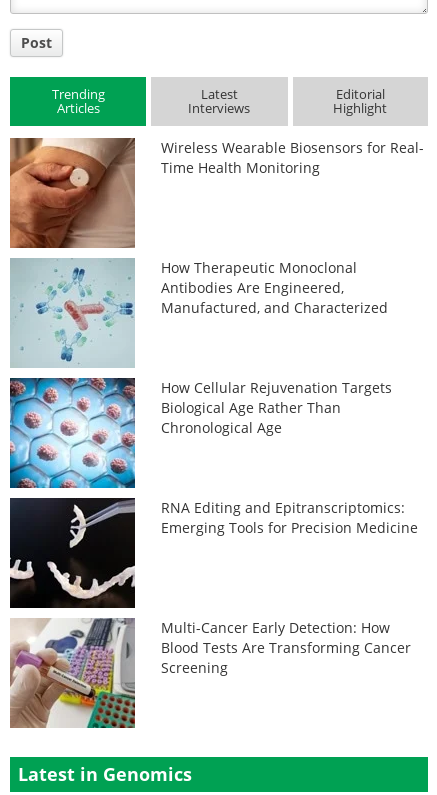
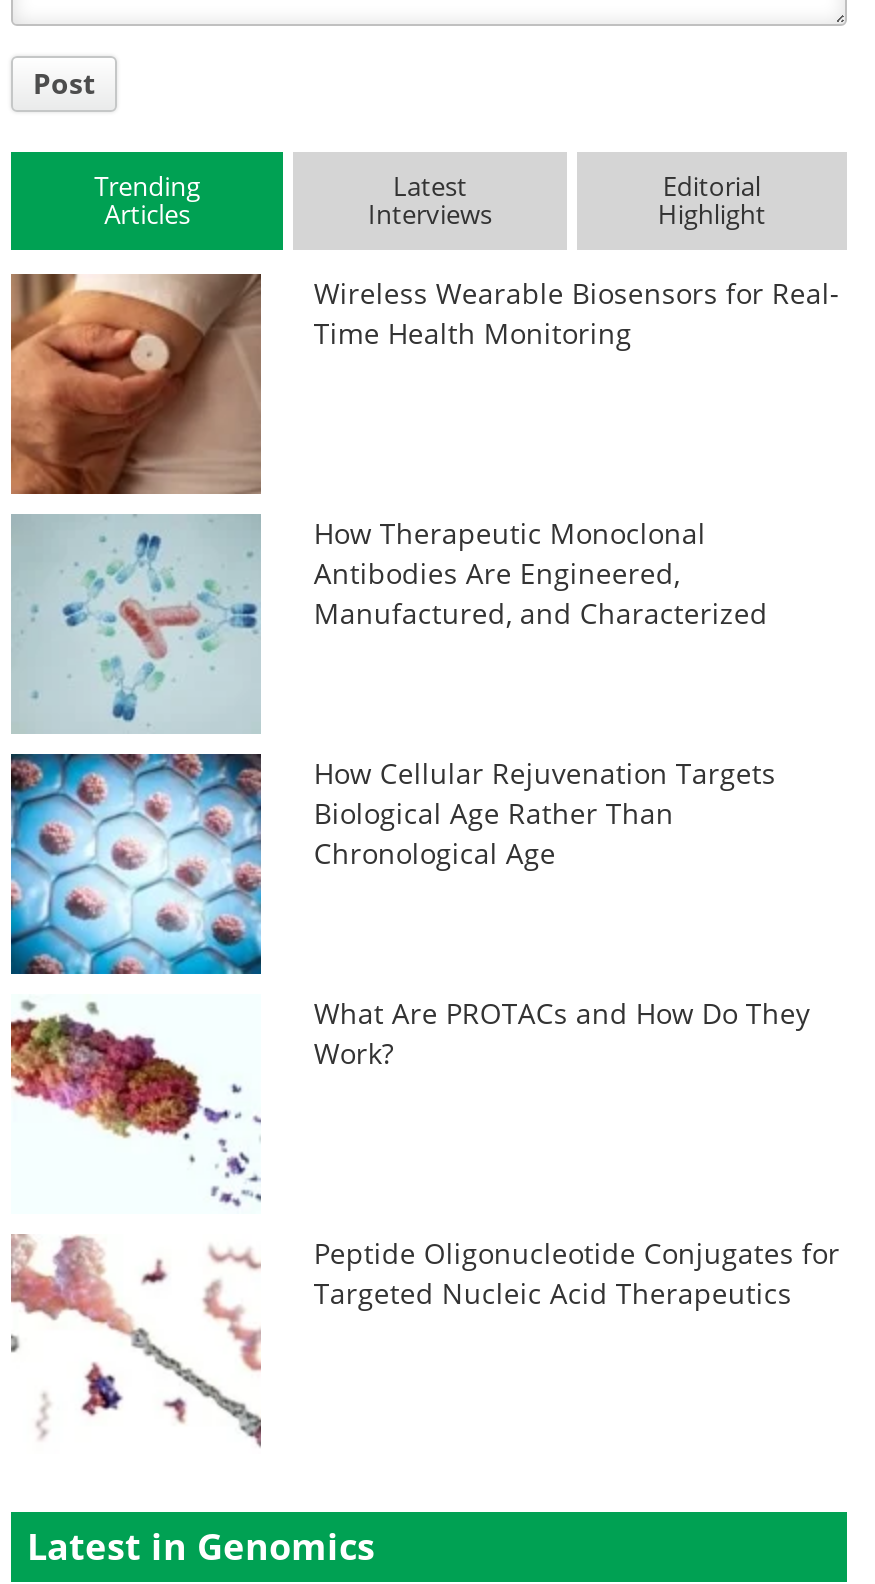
- [image]
- RNA Editing and Epitranscriptomics:
- Emerging Tools for Precision Medicine
+ [image]
+ What Are PROTACs and How Do They
+ Work?

- [image]
- Multi-Cancer Early Detection: How
- Blood Tests Are Transforming Cancer
- Screening
+ [image]
+ Peptide Oligonucleotide Conjugates for
+ Targeted Nucleic Acid Therapeutics
